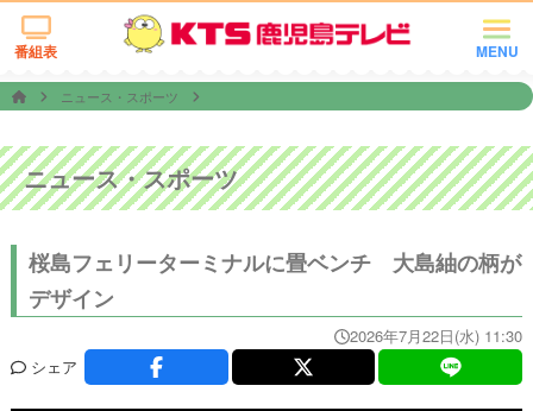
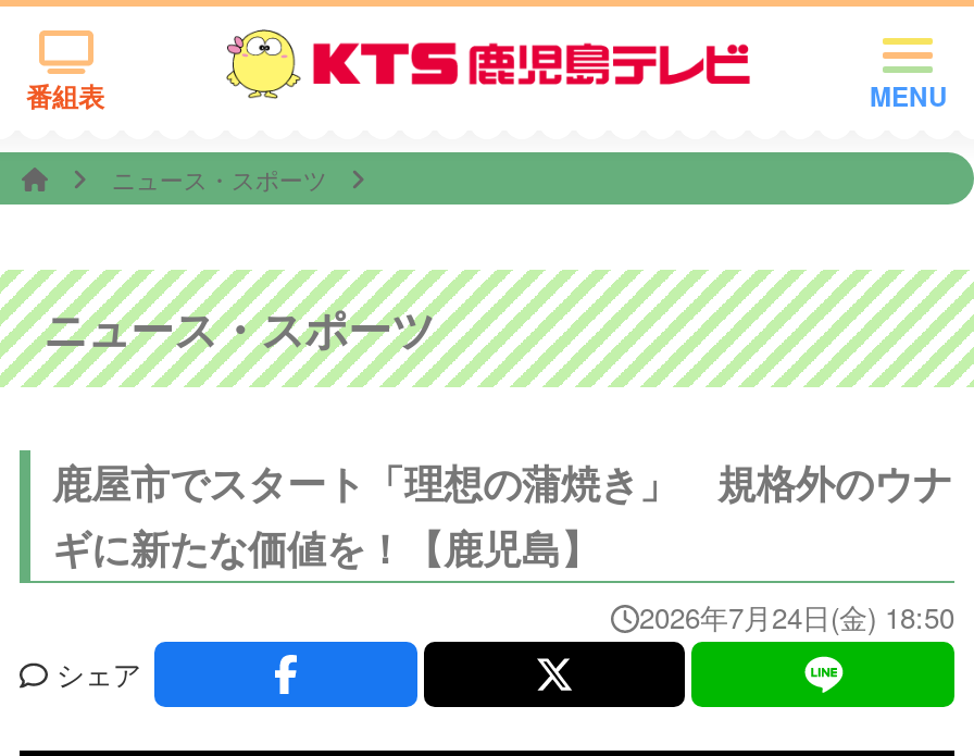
- 桜島フェリーターミナルに畳ベンチ 大島紬の柄が
- デザイン
- 2026年7月22日(水) 11:30
+ 鹿屋市でスタート「理想の蒲焼き」 規格外のウナ
+ ギに新たな価値を！【鹿児島】
+ 2026年7月24日(金) 18:50
